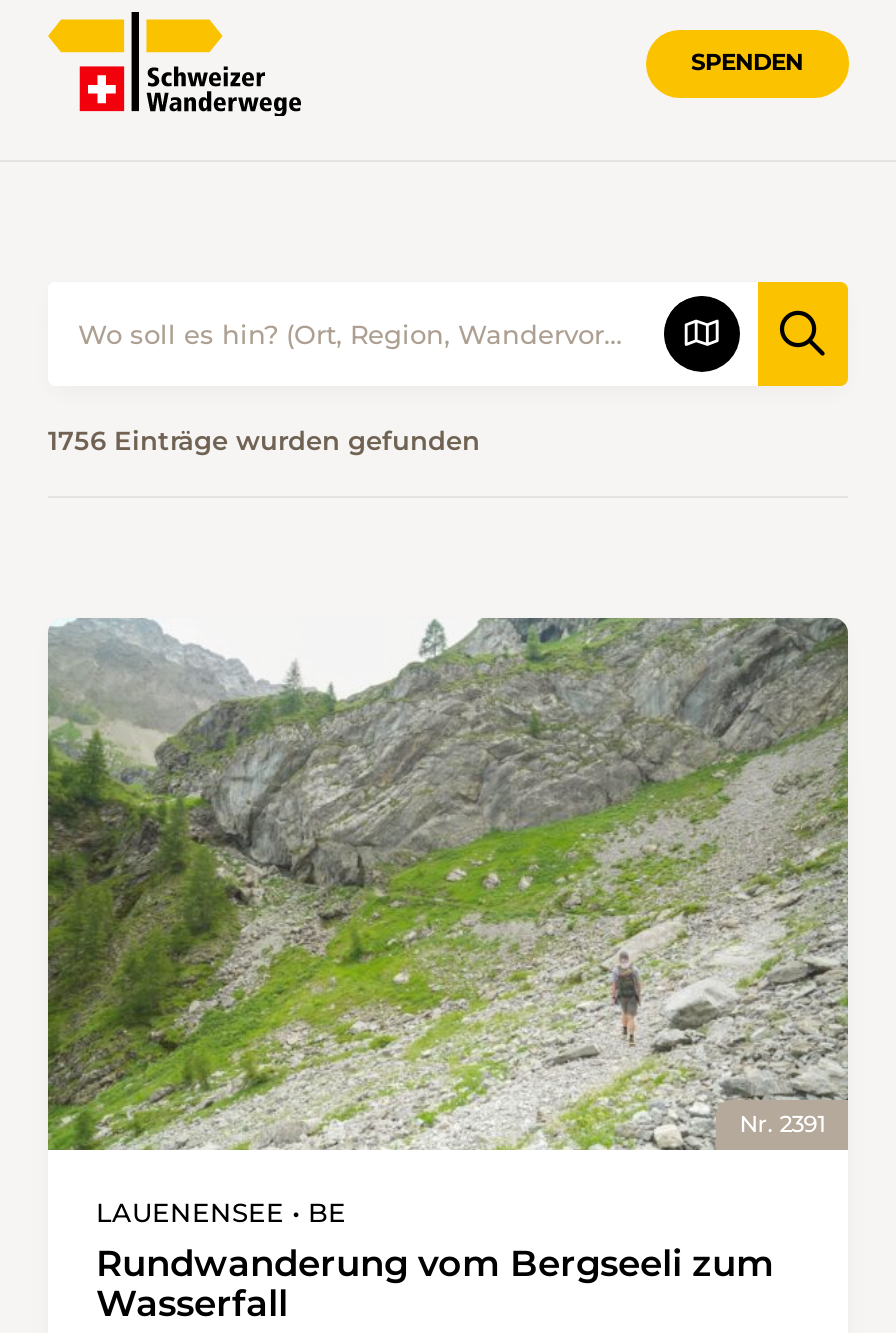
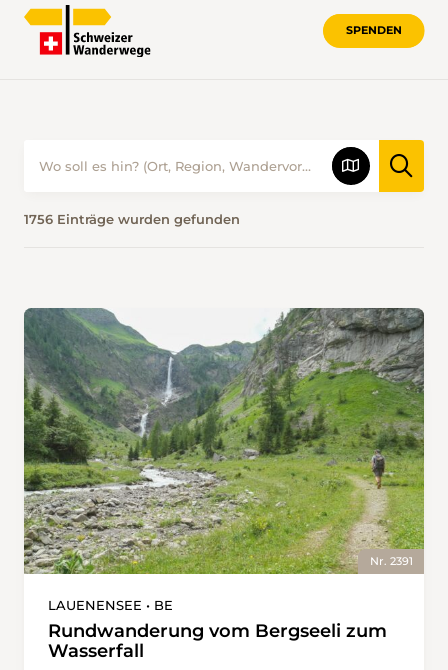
- [image]
+ [image]
